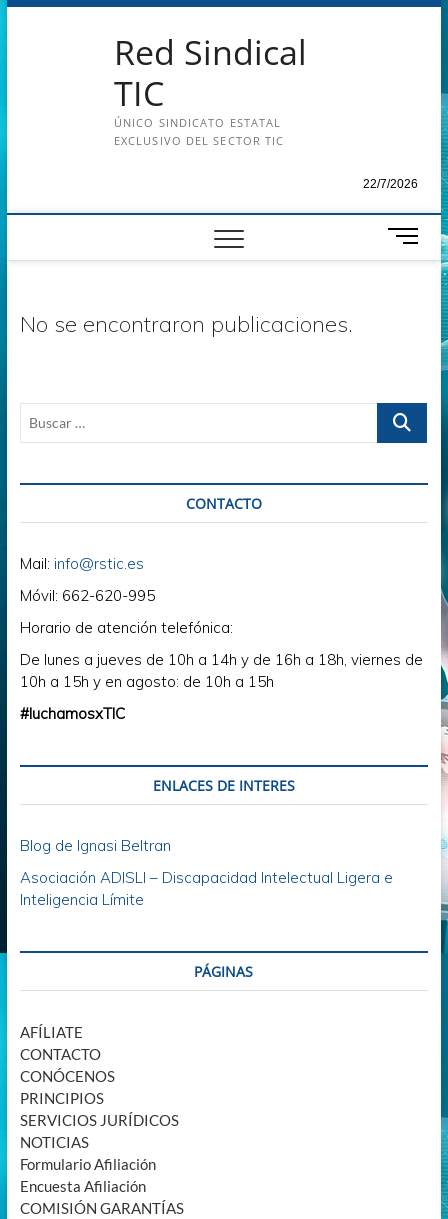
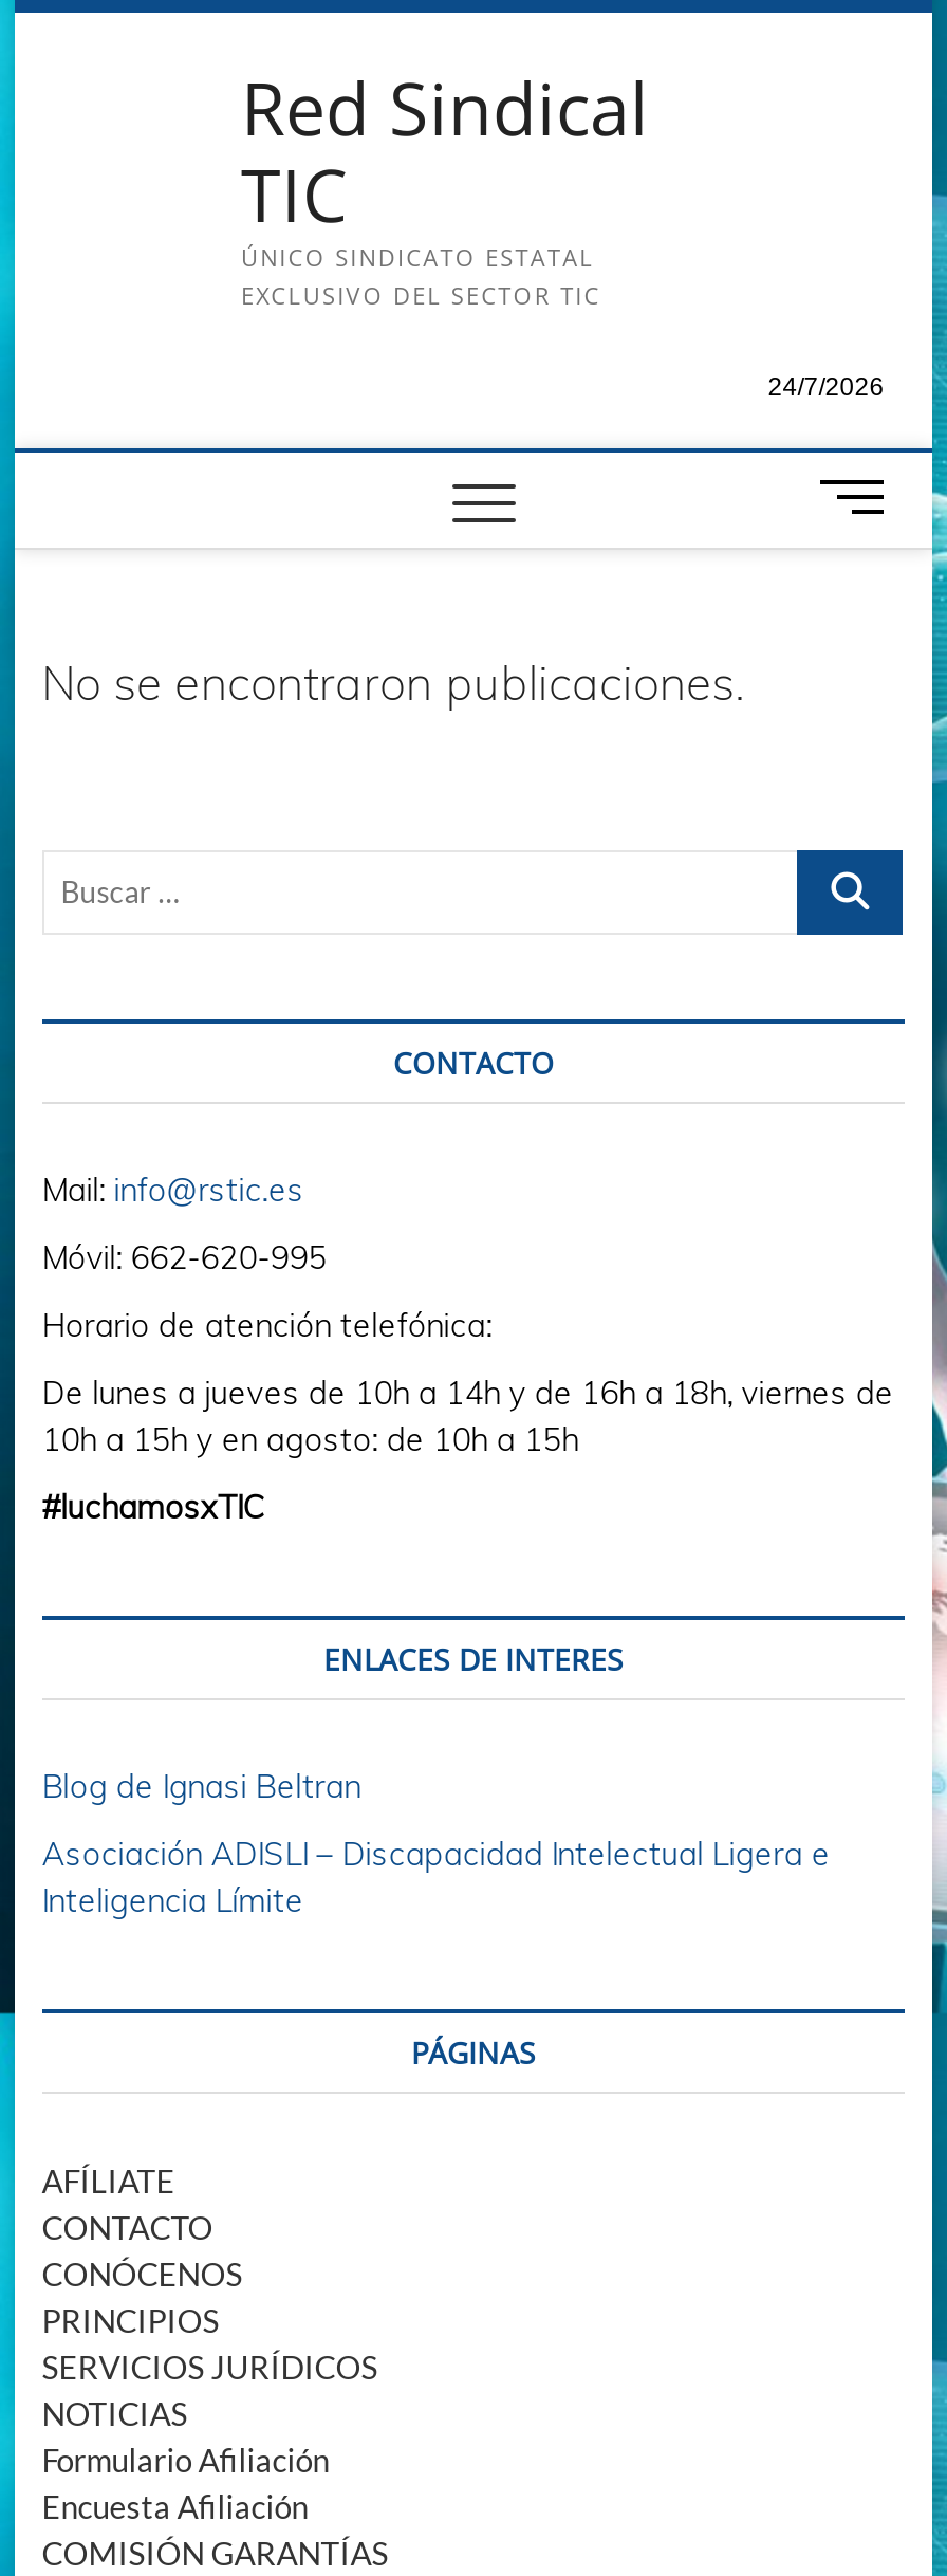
- 22/7/2026
+ 24/7/2026
